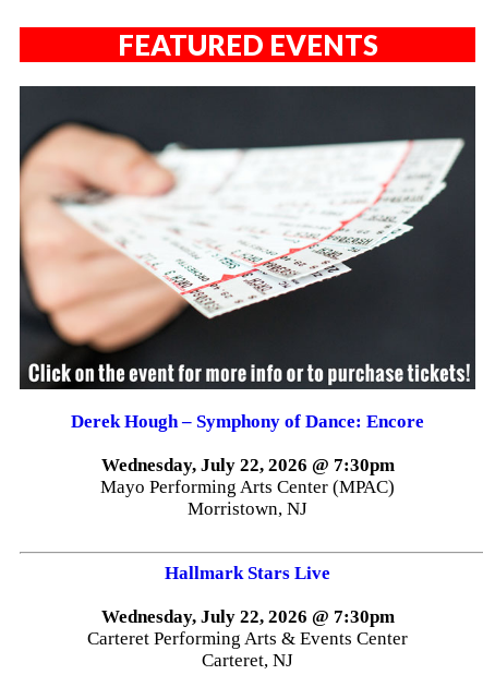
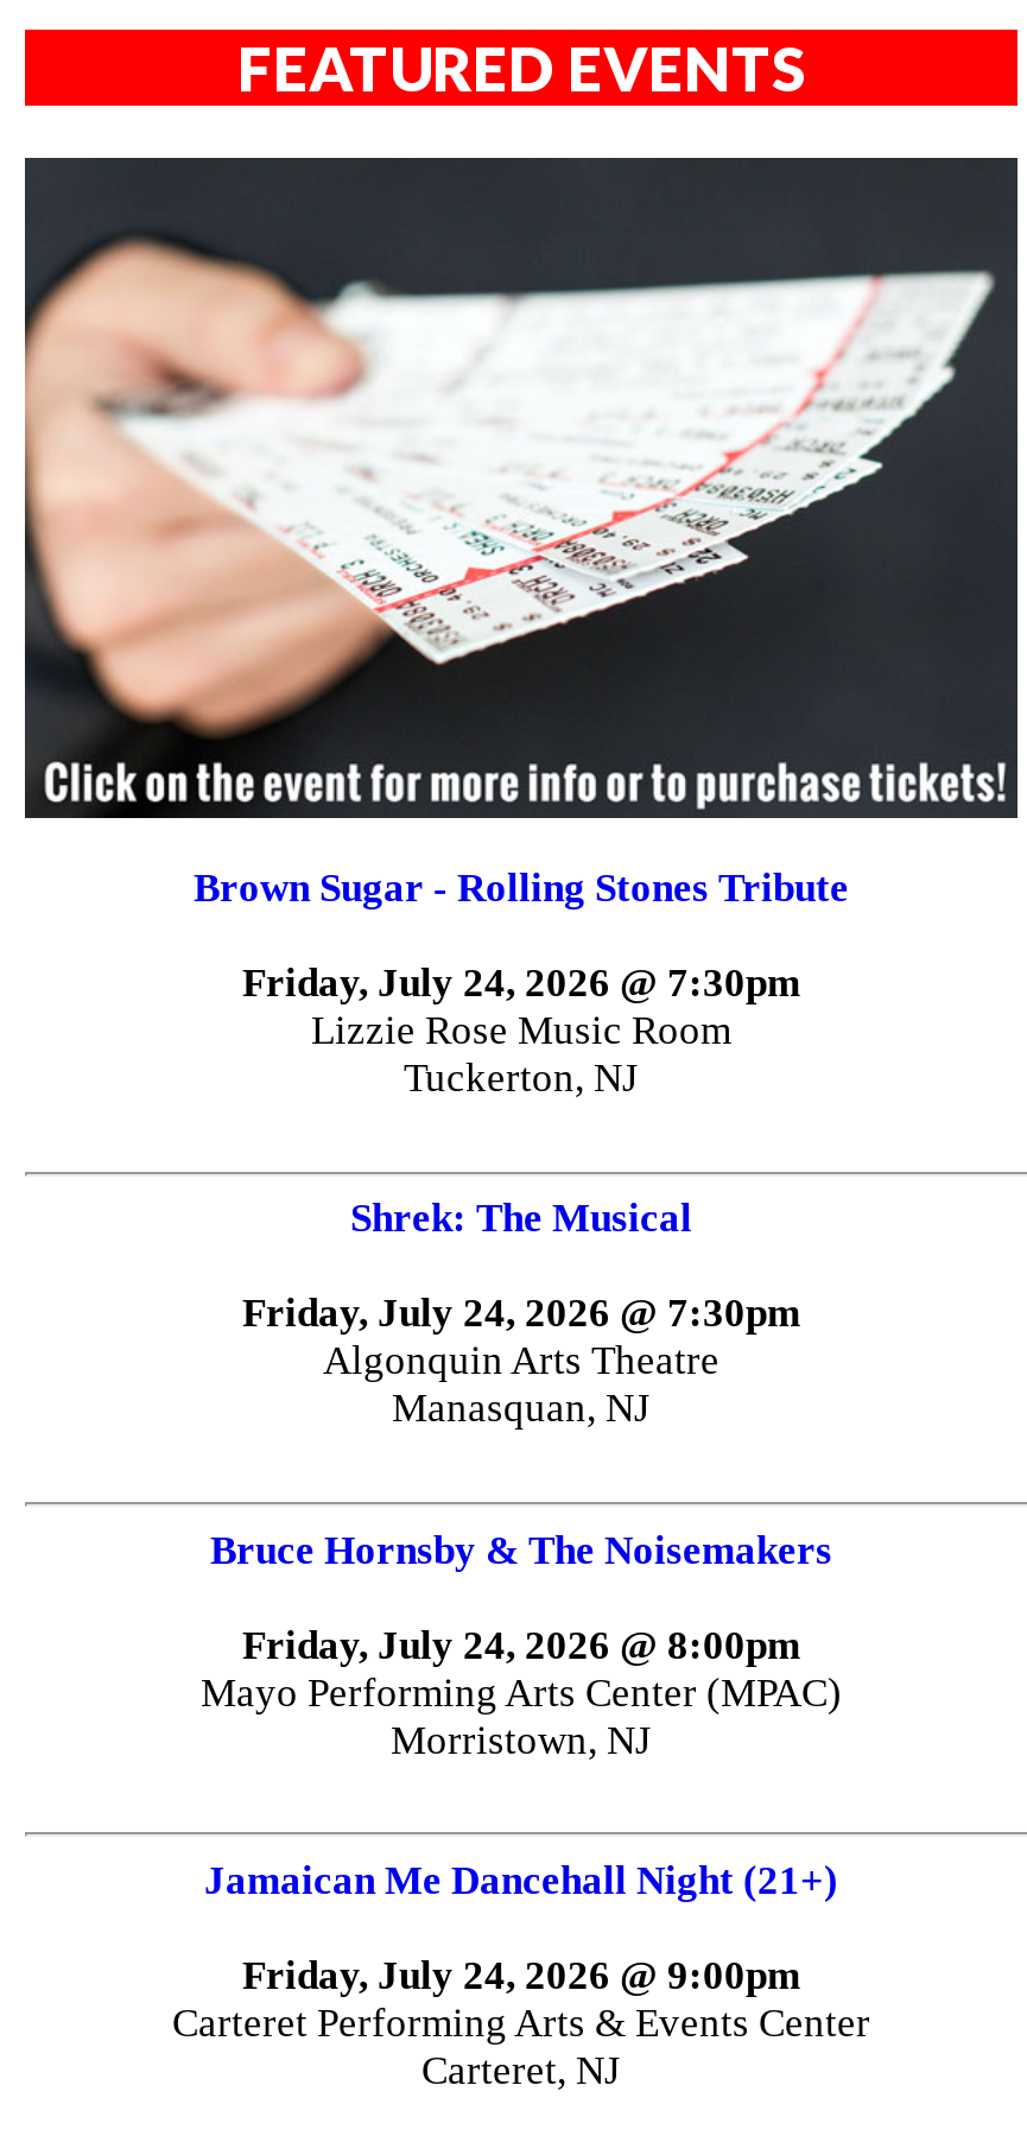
- Derek Hough – Symphony of Dance: Encore
- Wednesday, July 22, 2026 @ 7:30pm
+ Brown Sugar - Rolling Stones Tribute
+ Friday, July 24, 2026 @ 7:30pm
+ Lizzie Rose Music Room
+ Tuckerton, NJ
+ Shrek: The Musical
+ Friday, July 24, 2026 @ 7:30pm
+ Algonquin Arts Theatre
+ Manasquan, NJ
+ Bruce Hornsby & The Noisemakers
+ Friday, July 24, 2026 @ 8:00pm

- Hallmark Stars Live
+ Jamaican Me Dancehall Night (21+)

- Wednesday, July 22, 2026 @ 7:30pm
+ Friday, July 24, 2026 @ 9:00pm
